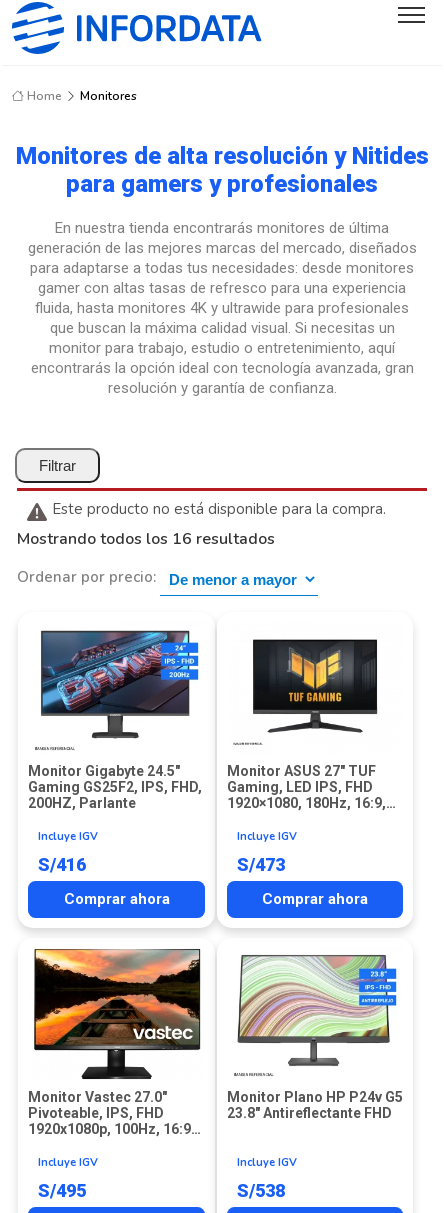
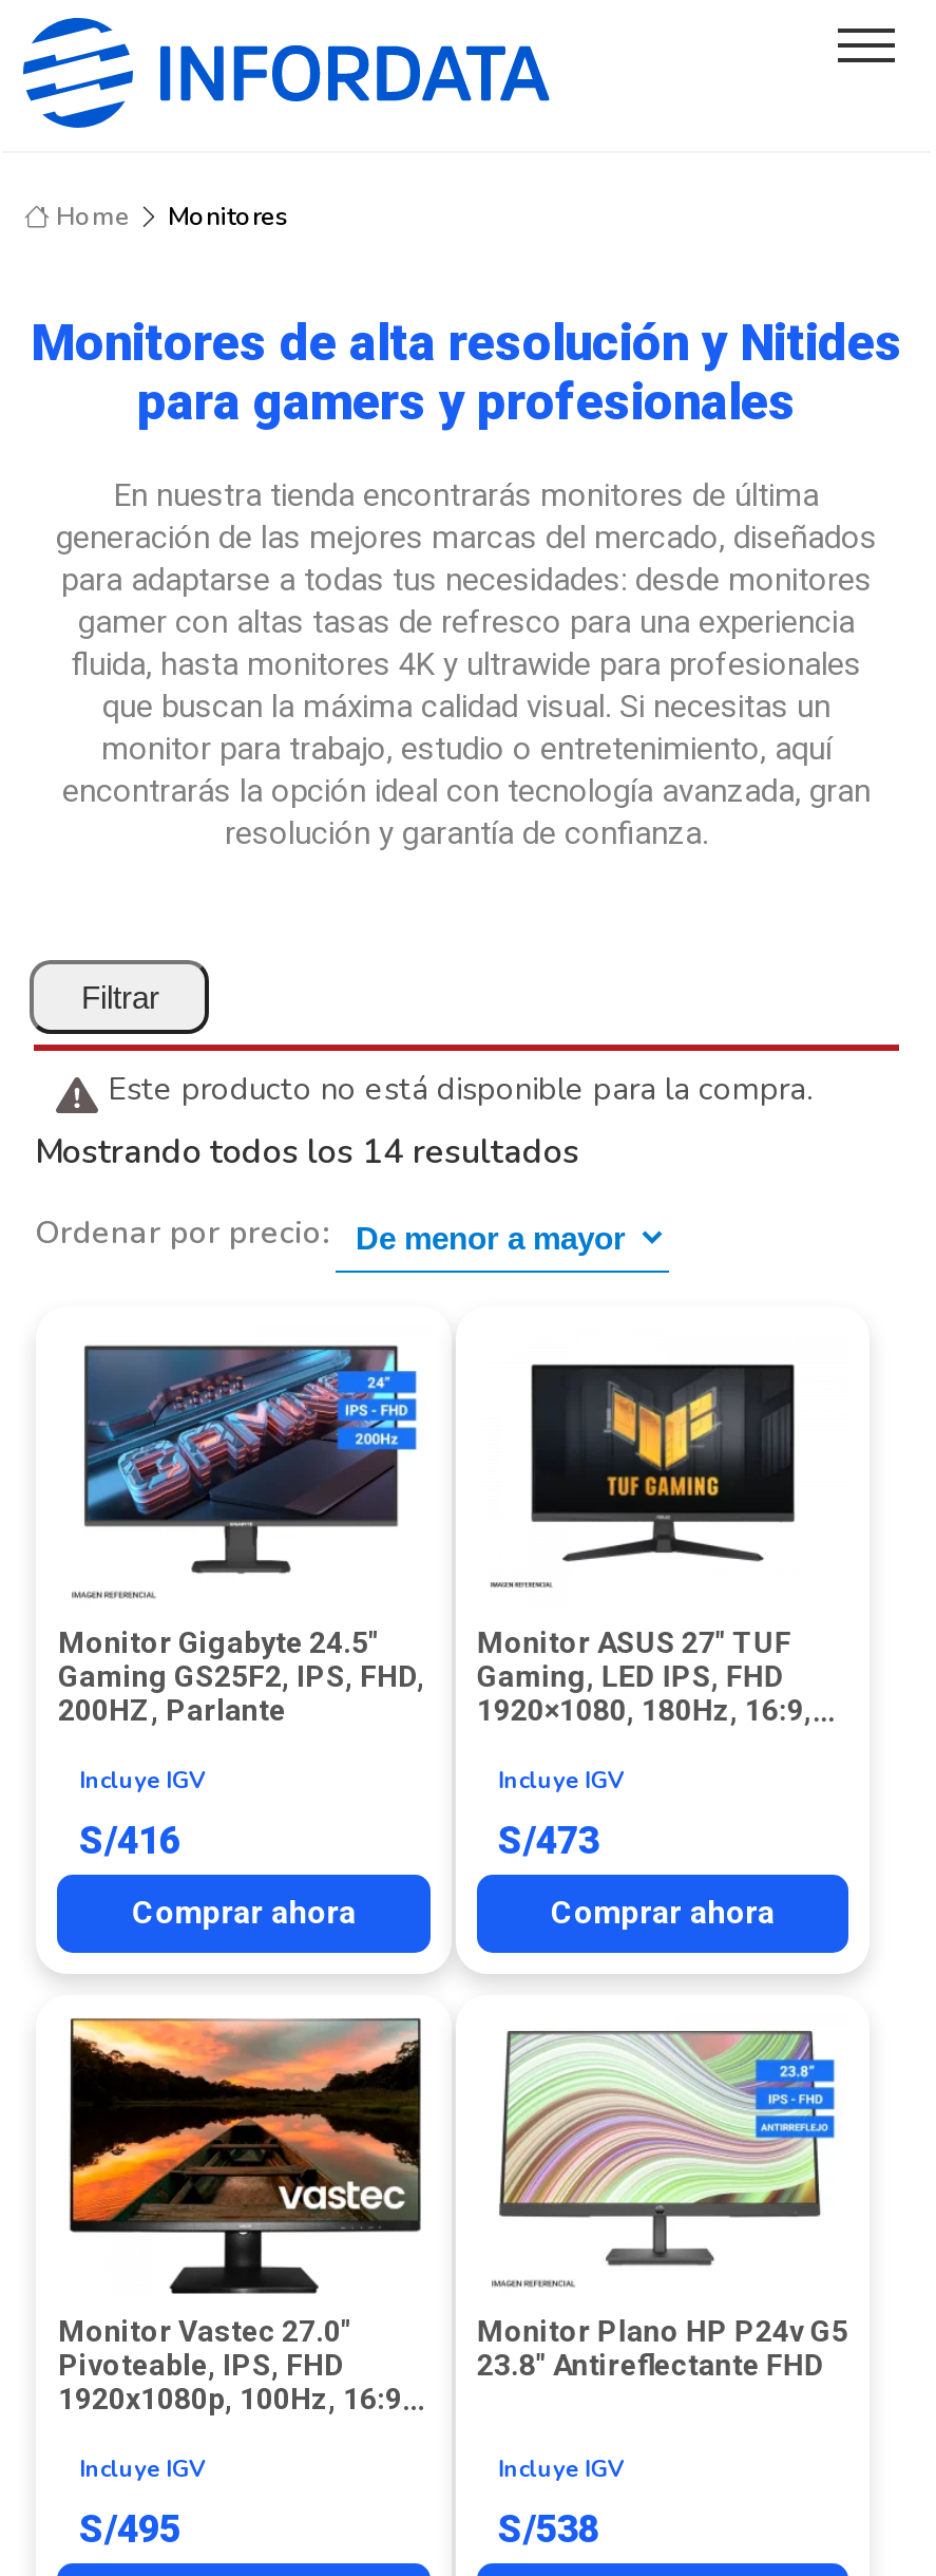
- Mostrando todos los 16 resultados
+ Mostrando todos los 14 resultados
